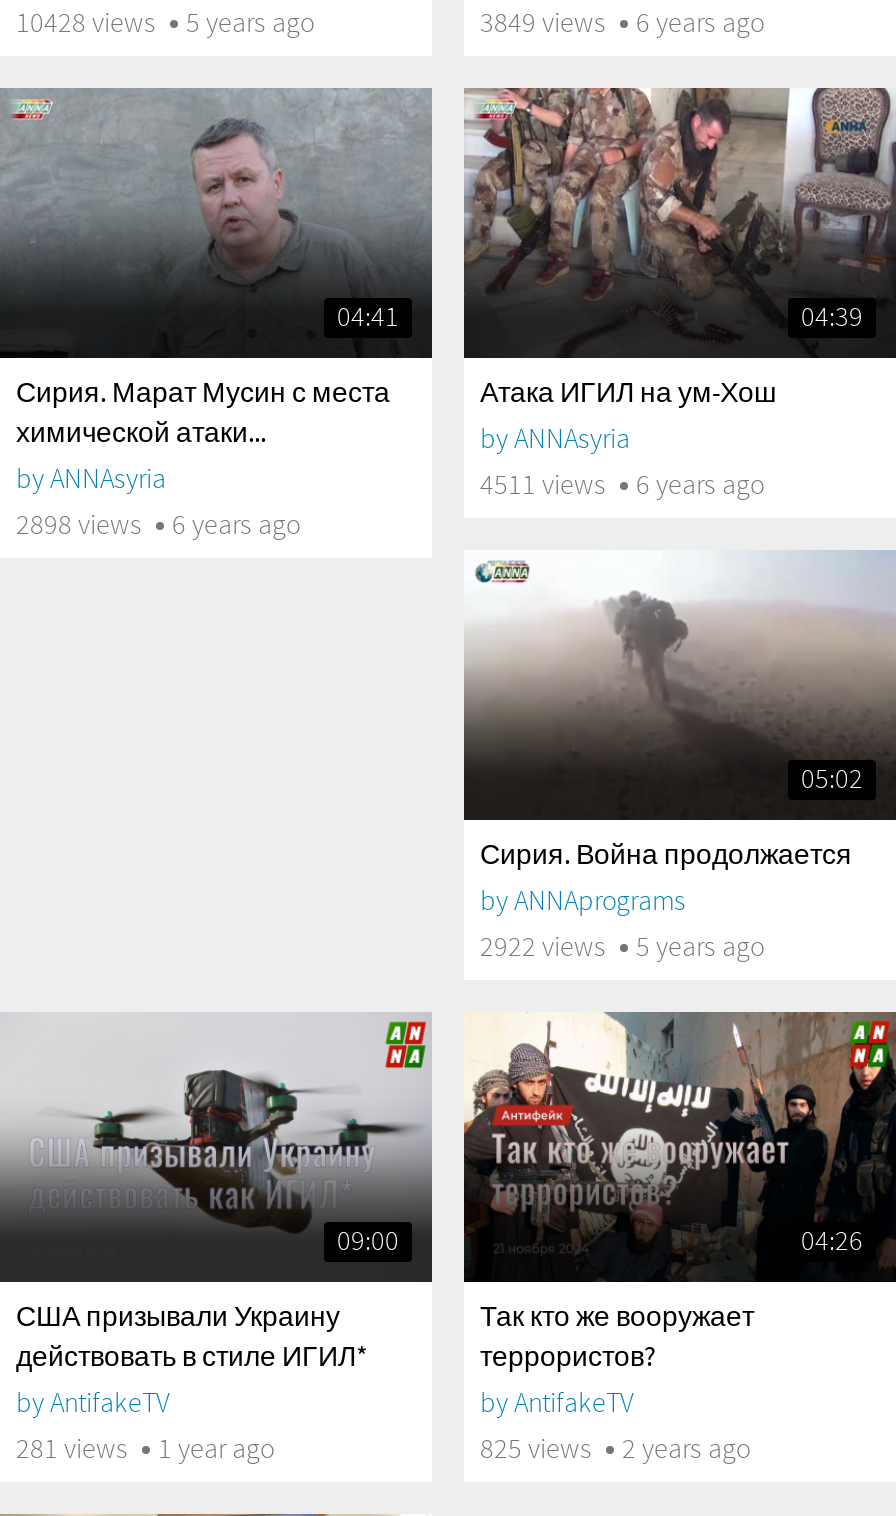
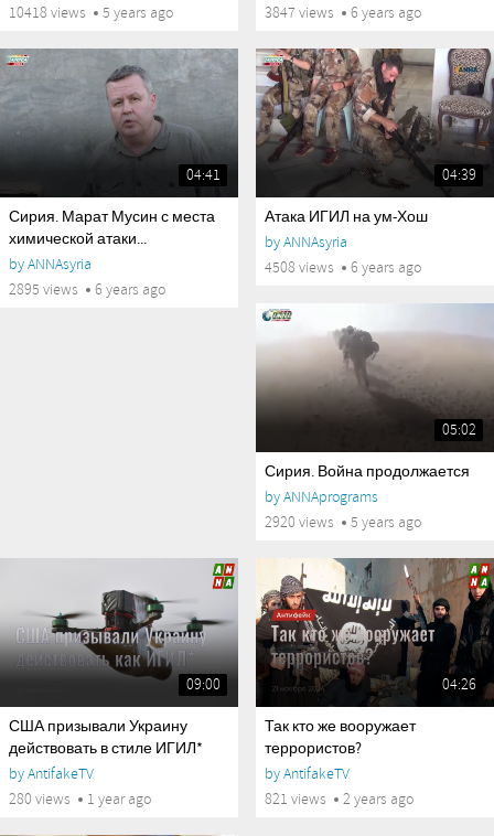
- 10428 views 5 years ago
+ 10418 views 5 years ago

- 3849 views 6 years ago
+ 3847 views 6 years ago

- 4511 views 6 years ago
+ 4508 views 6 years ago

- 2898 views 6 years ago
+ 2895 views 6 years ago

- 2922 views 5 years ago
+ 2920 views 5 years ago

- 281 views 1 year ago
+ 280 views 1 year ago

- 825 views 2 years ago
+ 821 views 2 years ago
